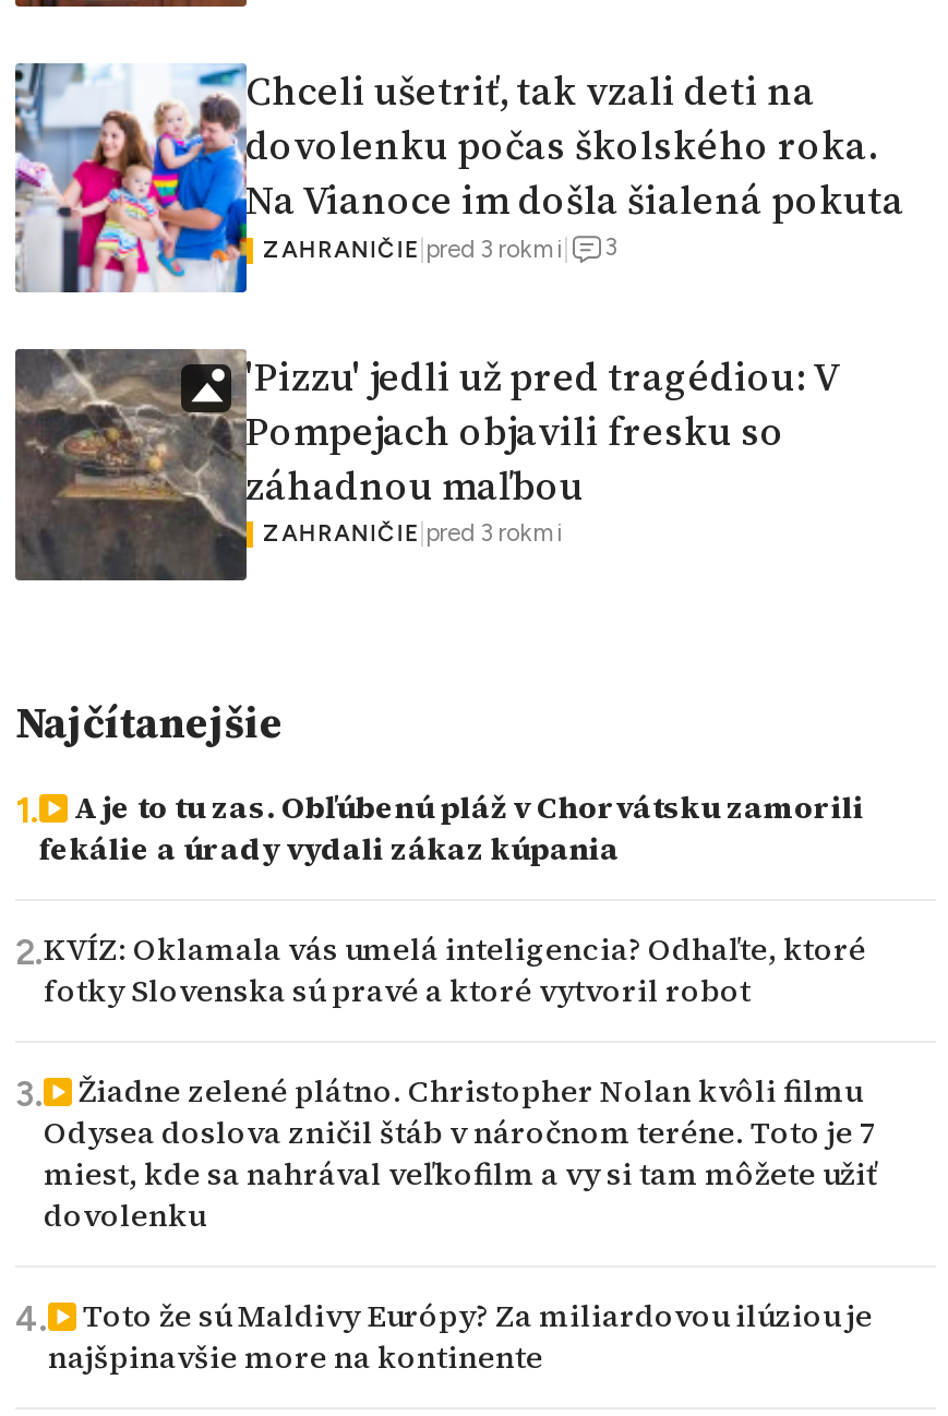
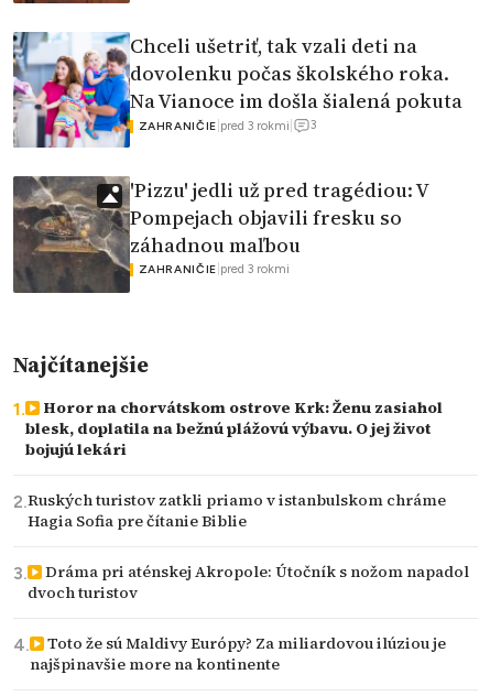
- A je to tu zas. Obľúbenú pláž v Chorvátsku zamorili
- fekálie a úrady vydali zákaz kúpania
+ Horor na chorvátskom ostrove Krk: Ženu zasiahol
+ blesk, doplatila na bežnú plážovú výbavu. O jej život
+ bojujú lekári

- KVÍZ: Oklamala vás umelá inteligencia? Odhaľte, ktoré
- fotky Slovenska sú pravé a ktoré vytvoril robot
+ Ruských turistov zatkli priamo v istanbulskom chráme
+ Hagia Sofia pre čítanie Biblie

- Žiadne zelené plátno. Christopher Nolan kvôli filmu
- Odysea doslova zničil štáb v náročnom teréne. Toto je 7
- miest, kde sa nahrával veľkofilm a vy si tam môžete užiť
- dovolenku
+ Dráma pri aténskej Akropole: Útočník s nožom napadol
+ dvoch turistov
